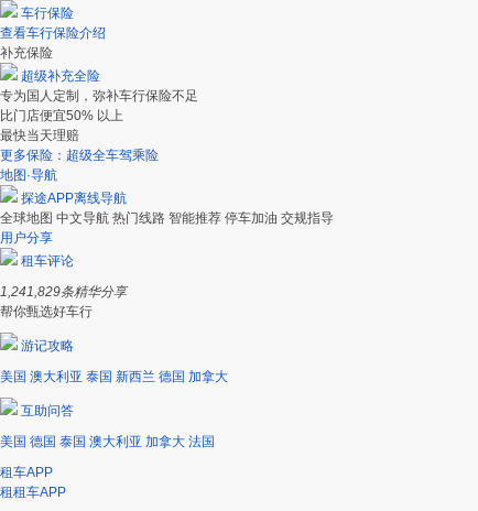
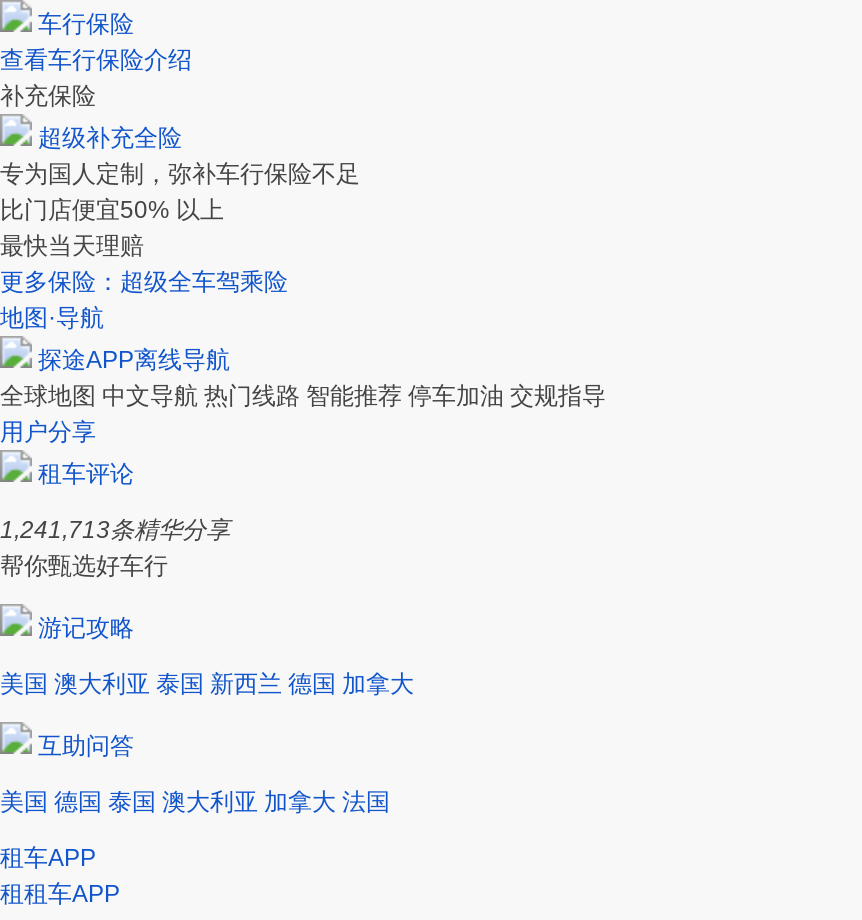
- 1,241,829条精华分享
+ 1,241,713条精华分享
